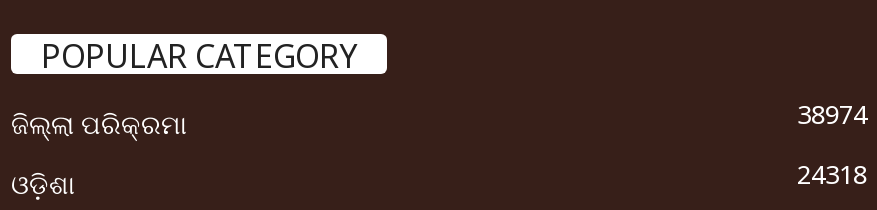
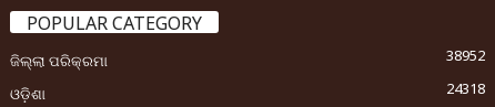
- 38974
+ 38952
